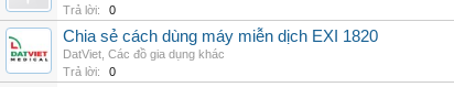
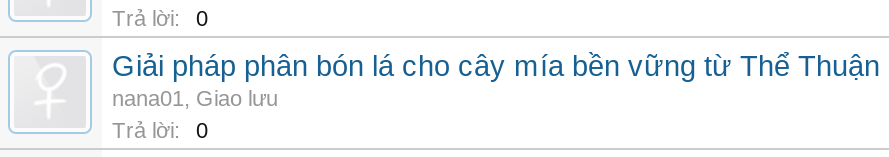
- [image]

- Chia sẻ cách dùng máy miễn dịch EXI 1820
- DatViet, Các đồ gia dụng khác
+ Giải pháp phân bón lá cho cây mía bền vững từ Thể Thuận
+ nana01, Giao lưu
